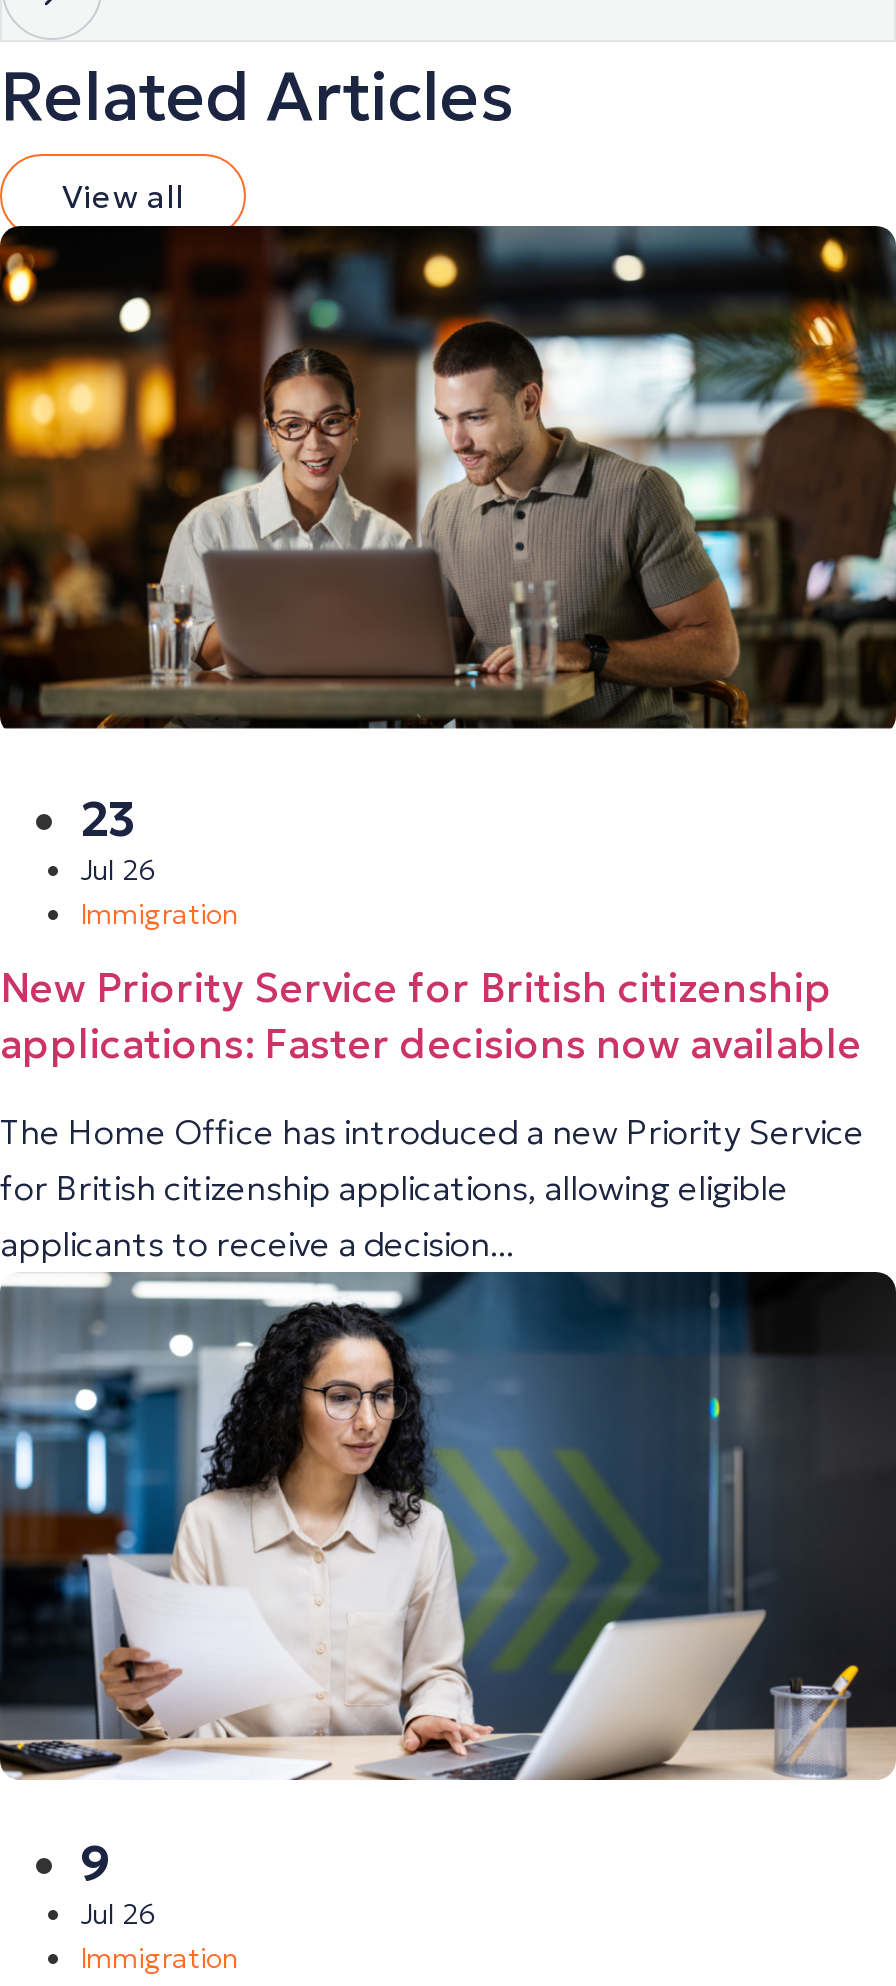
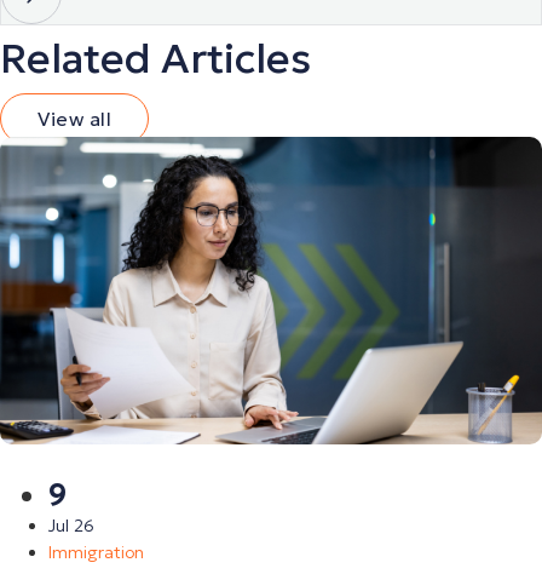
- [image]
- 23
- Jul 26
- Immigration
- New Priority Service for British citizenship
- applications: Faster decisions now available
- The Home Office has introduced a new Priority Service
- for British citizenship applications, allowing eligible
- applicants to receive a decision...
